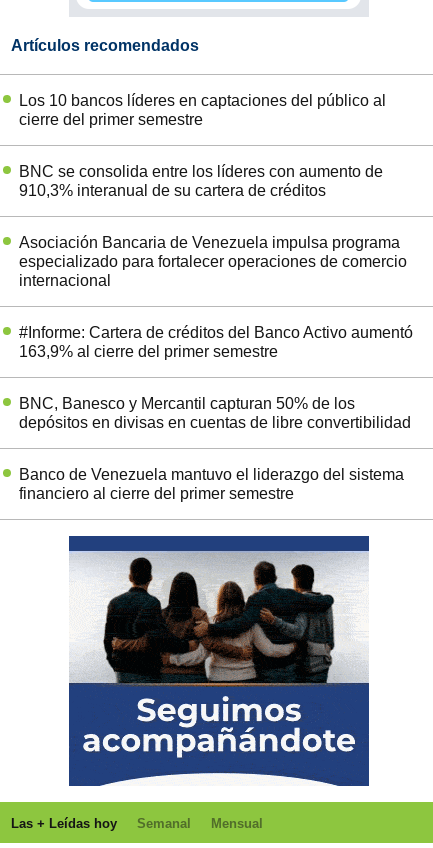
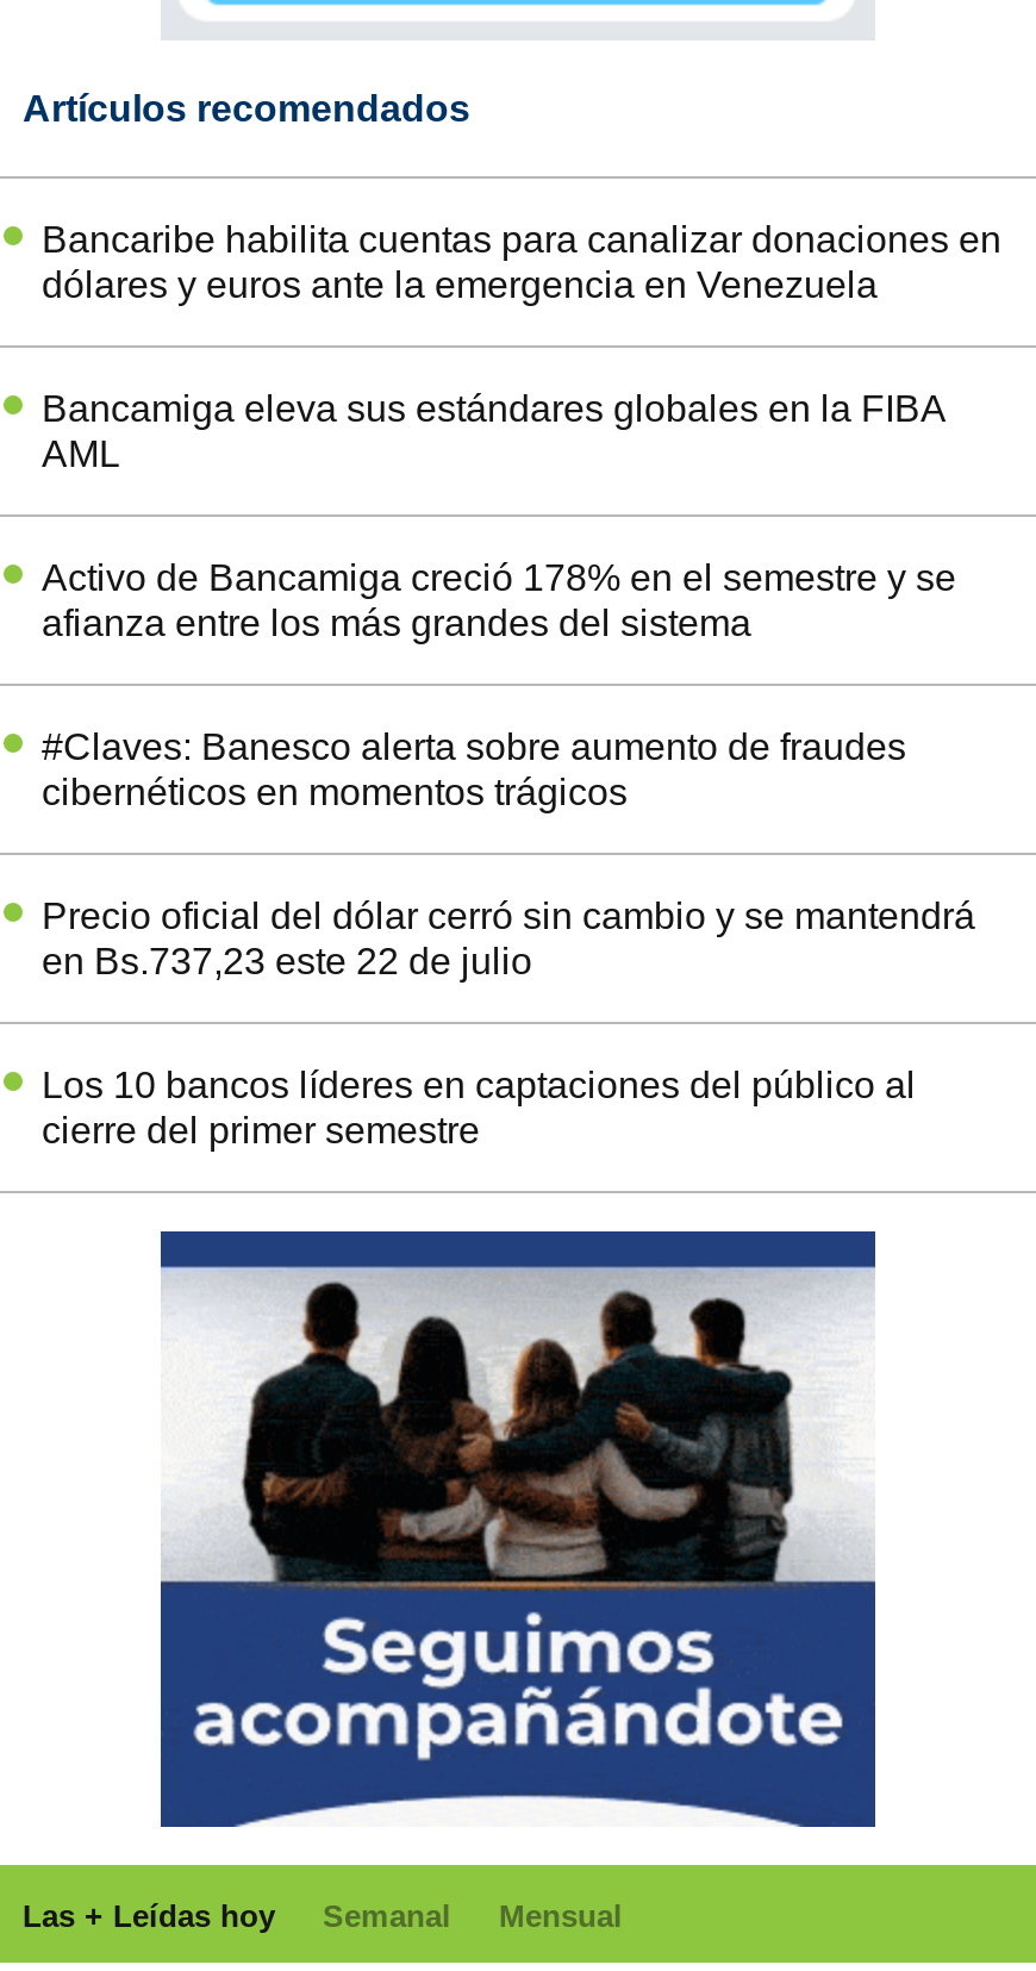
+ Bancaribe habilita cuentas para canalizar donaciones en
+ dólares y euros ante la emergencia en Venezuela
+ Bancamiga eleva sus estándares globales en la FIBA
+ AML
+ Activo de Bancamiga creció 178% en el semestre y se
+ afianza entre los más grandes del sistema
+ #Claves: Banesco alerta sobre aumento de fraudes
+ cibernéticos en momentos trágicos
+ Precio oficial del dólar cerró sin cambio y se mantendrá
+ en Bs.737,23 este 22 de julio

moved down: Los 10 bancos líderes en captaciones del público al | cierre del primer semestre

- BNC se consolida entre los líderes con aumento de
- 910,3% interanual de su cartera de créditos
- Asociación Bancaria de Venezuela impulsa programa
- especializado para fortalecer operaciones de comercio
- internacional
- #Informe: Cartera de créditos del Banco Activo aumentó
- 163,9% al cierre del primer semestre
- BNC, Banesco y Mercantil capturan 50% de los
- depósitos en divisas en cuentas de libre convertibilidad
- Banco de Venezuela mantuvo el liderazgo del sistema
- financiero al cierre del primer semestre
